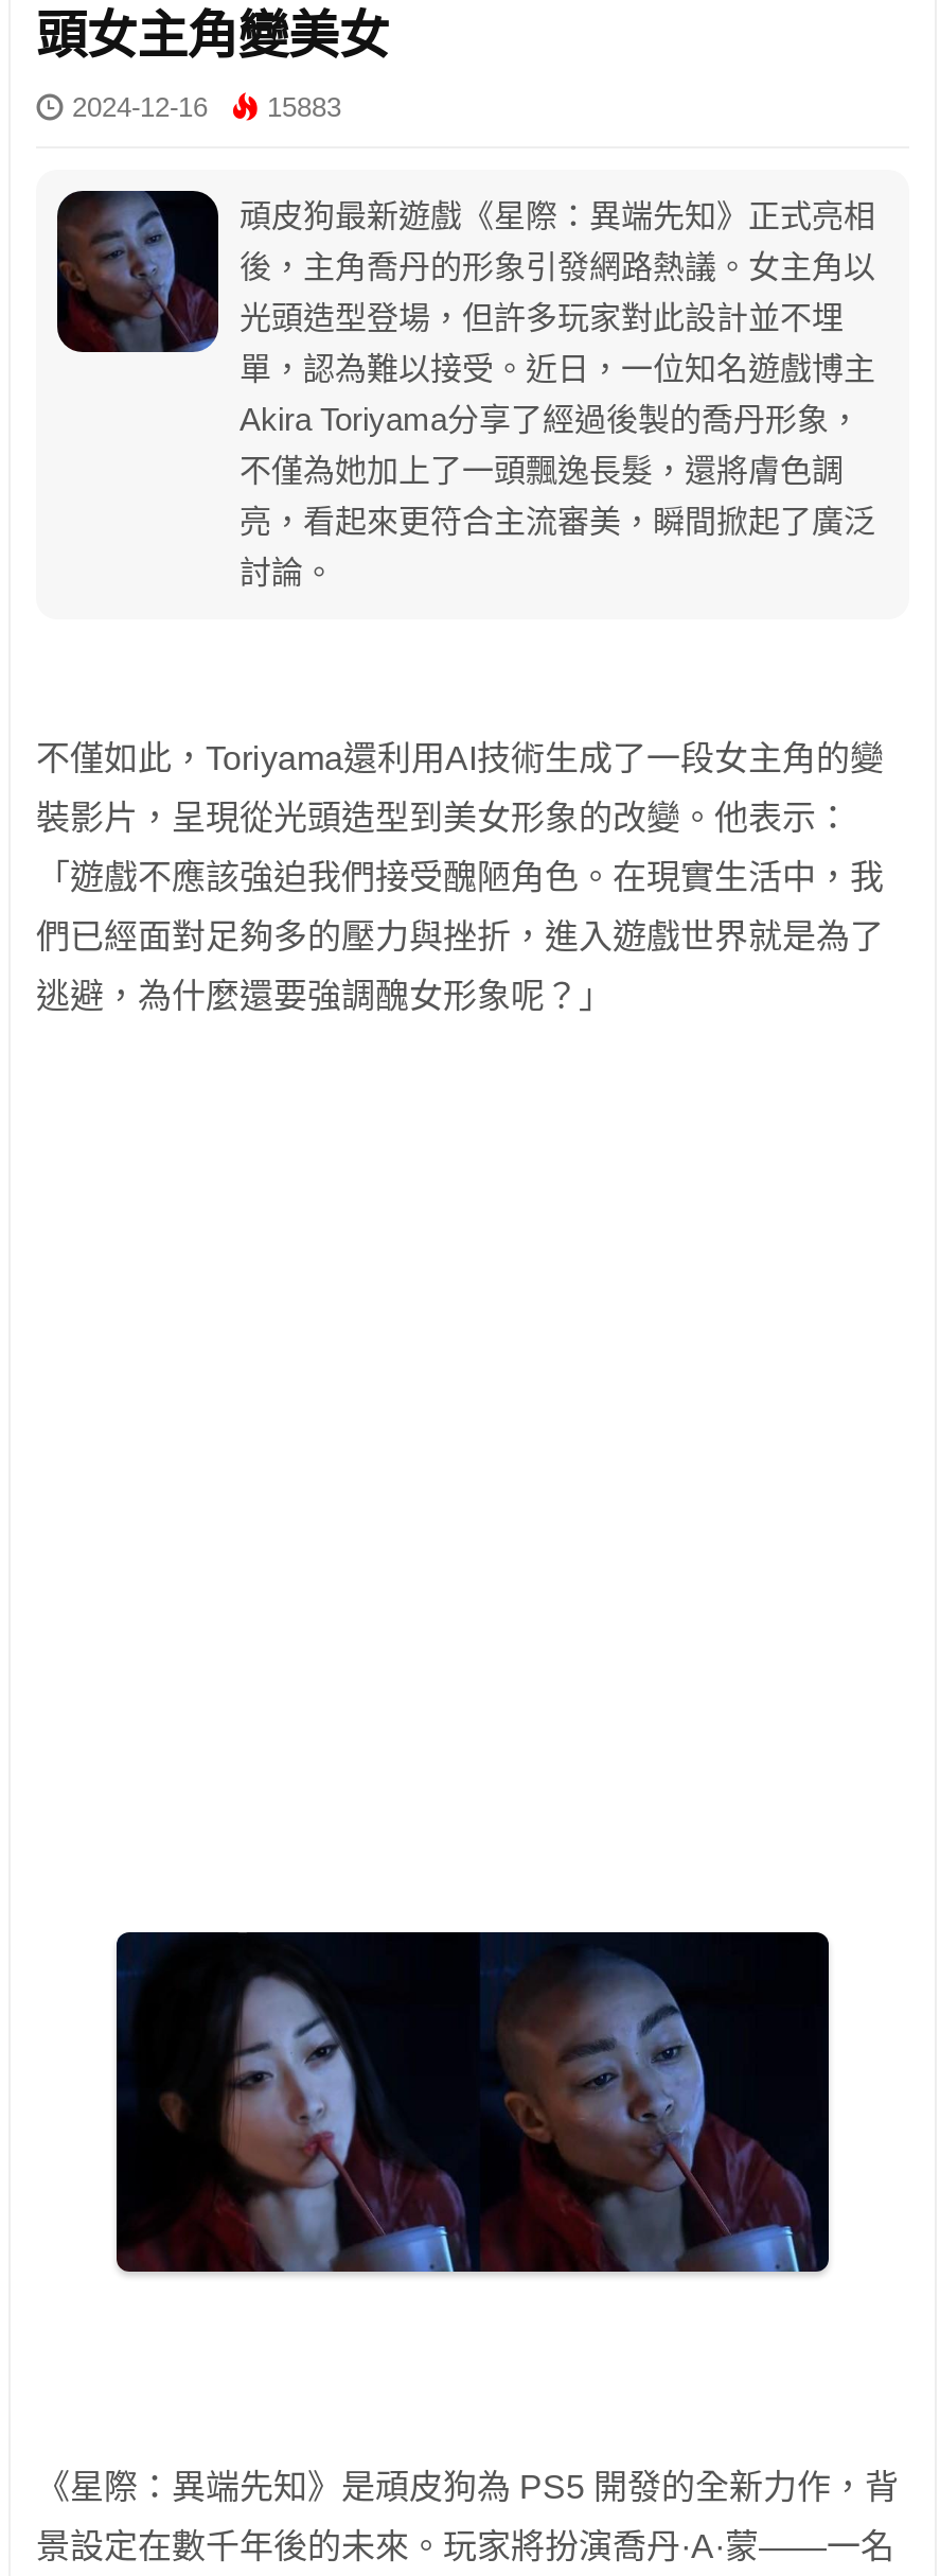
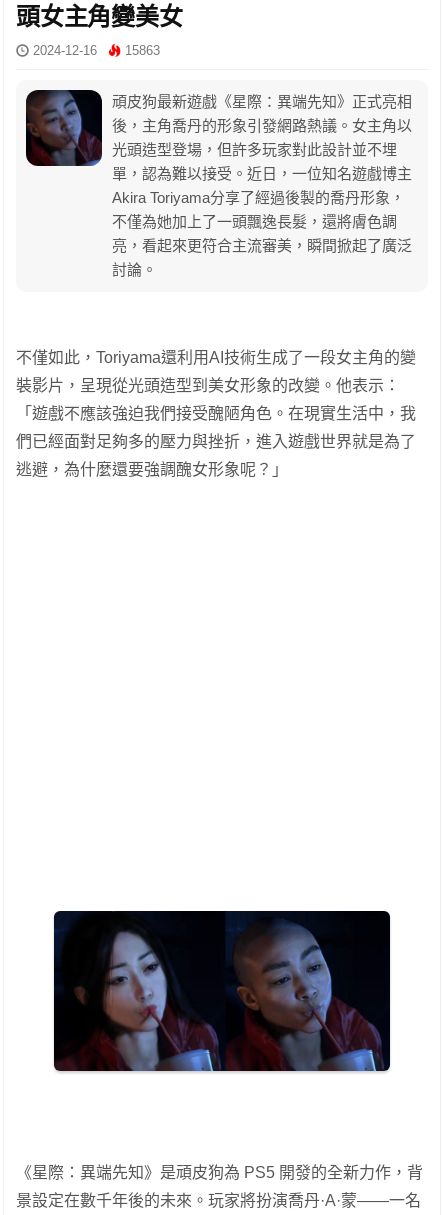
- 2024-12-16 15883
+ 2024-12-16 15863
